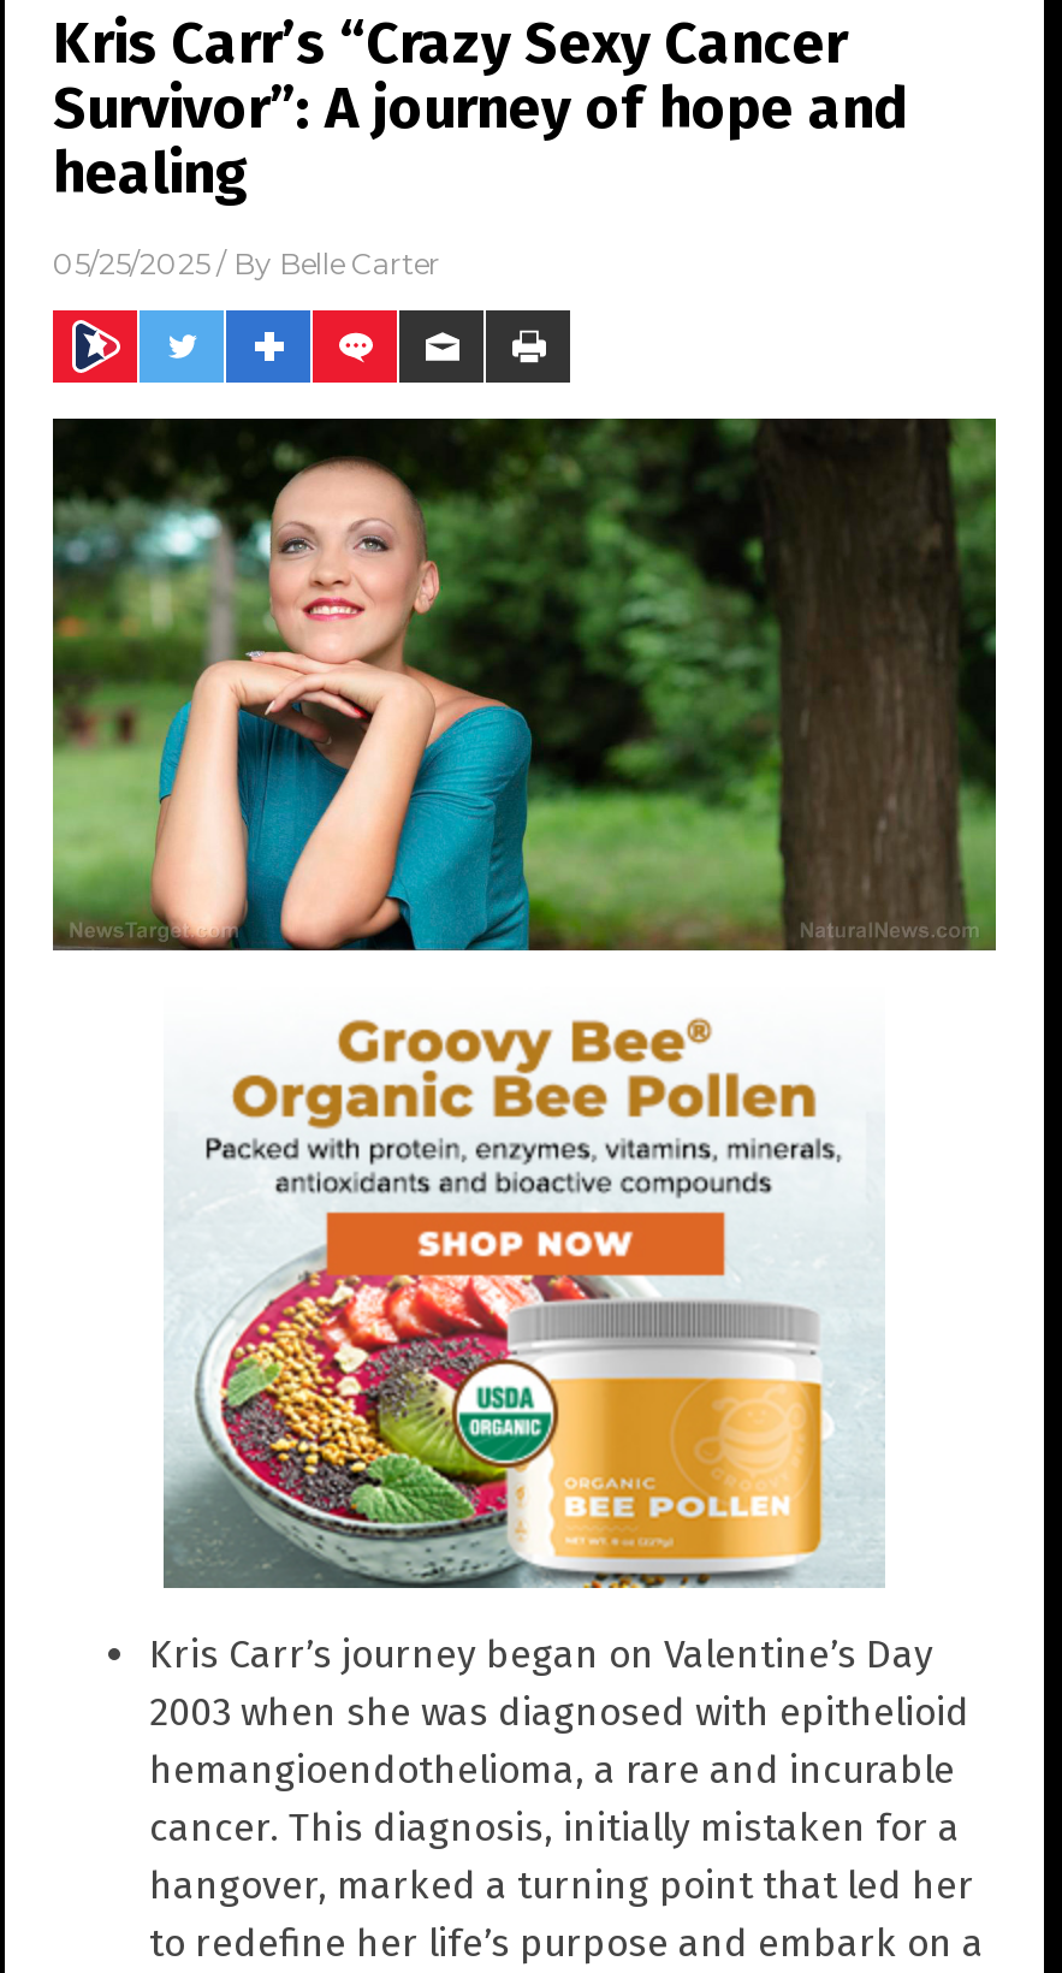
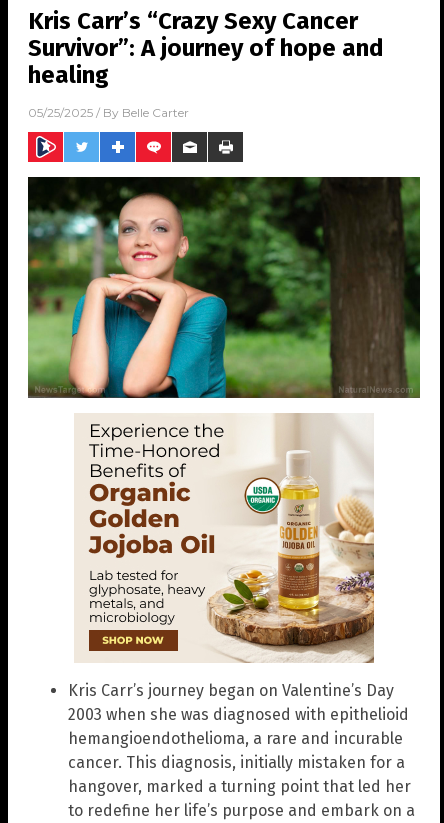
- [image]
+ [image]
